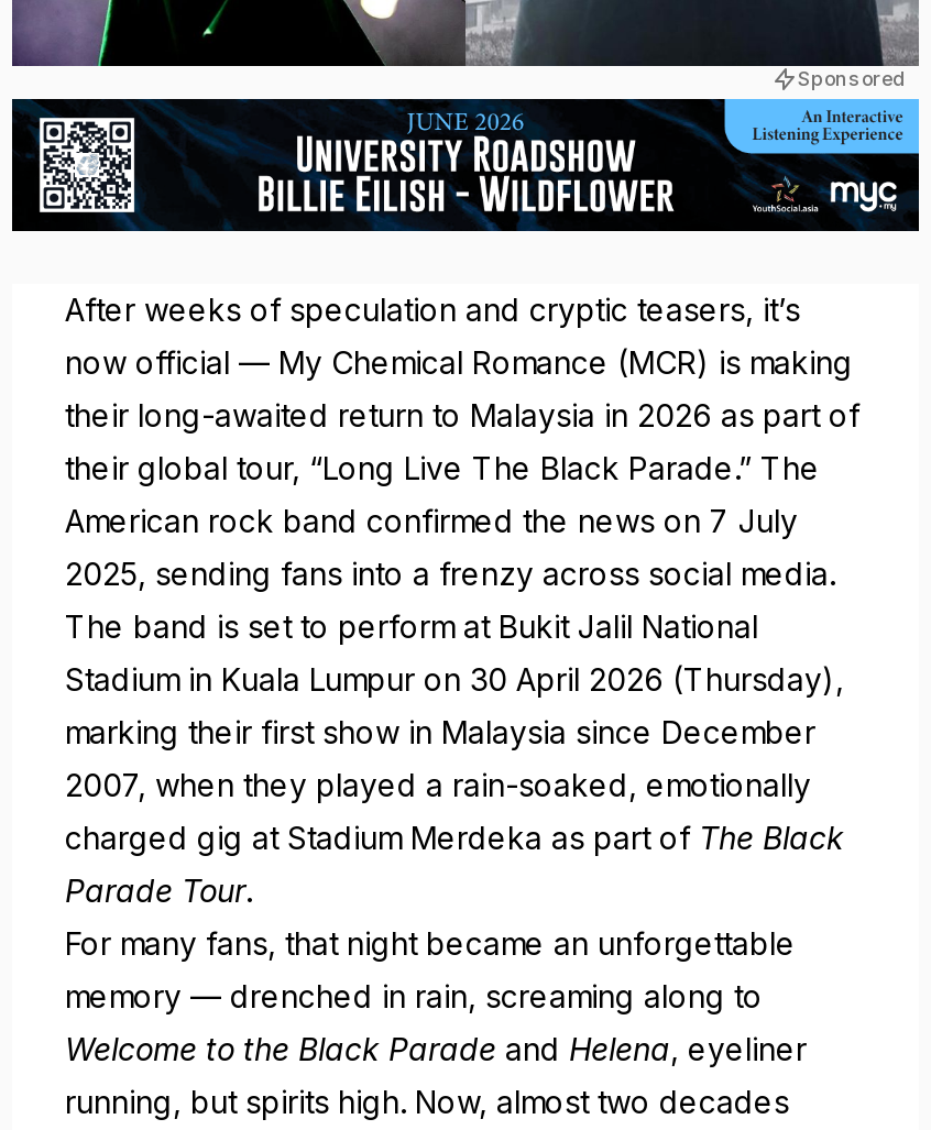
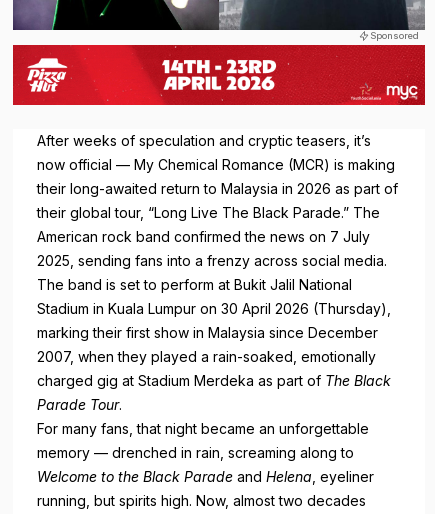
- [image]
+ [image]
